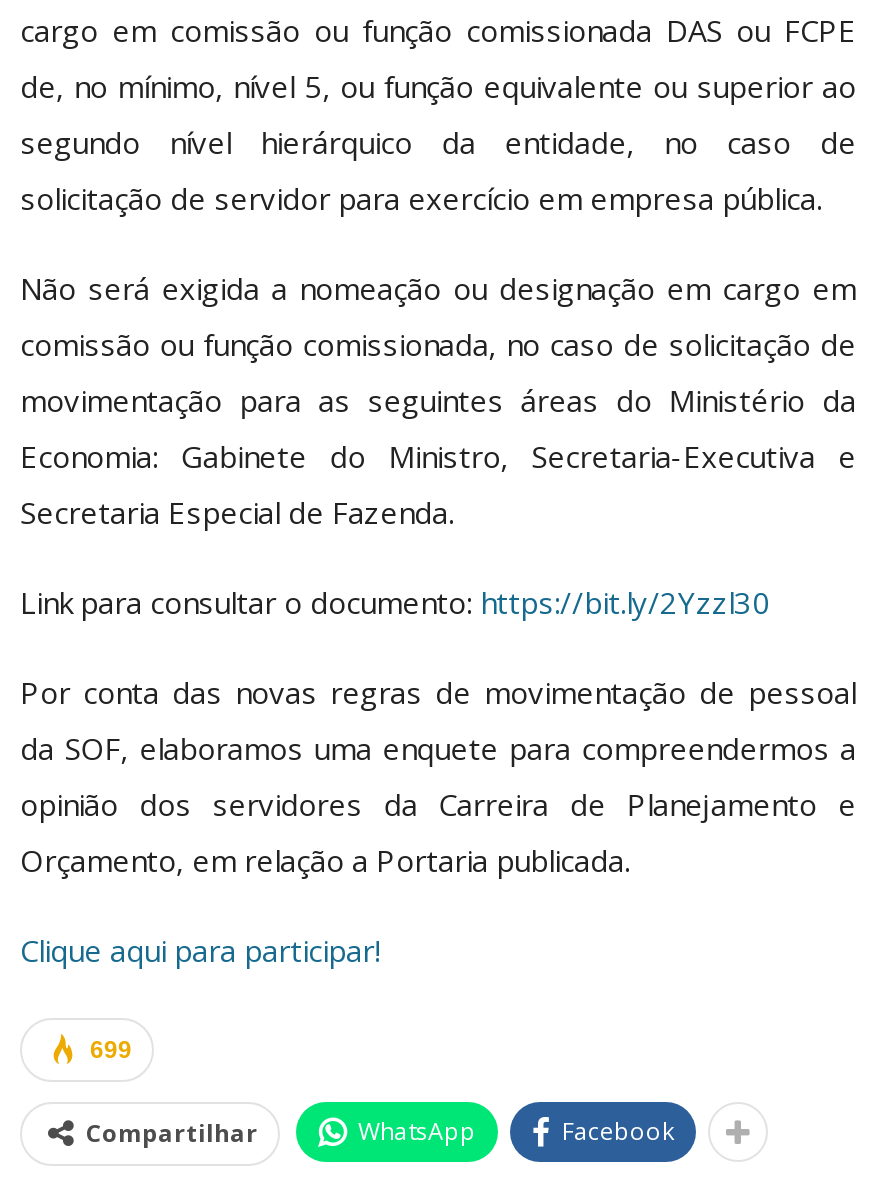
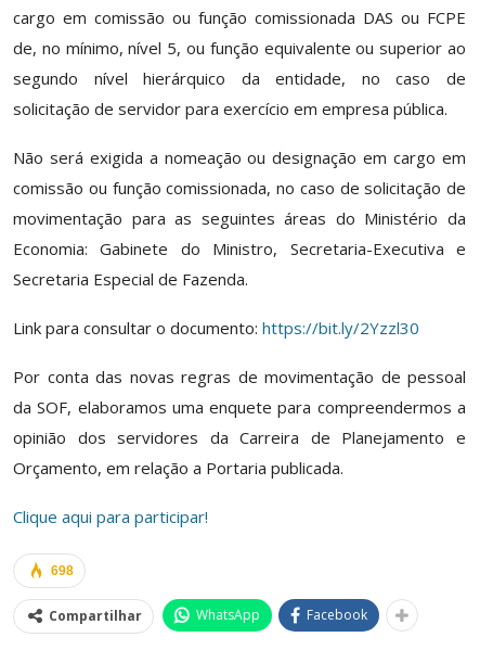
- 699
+ 698
